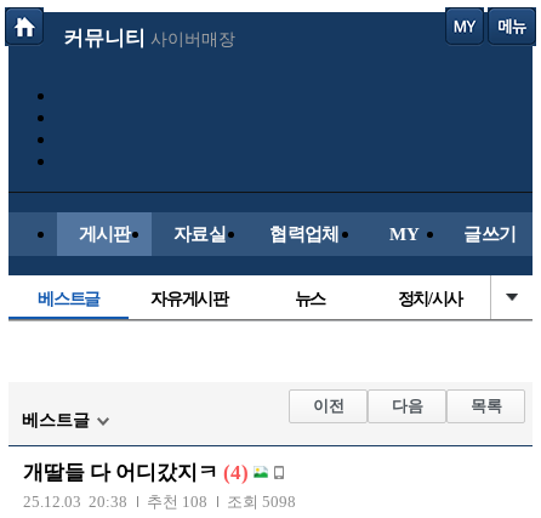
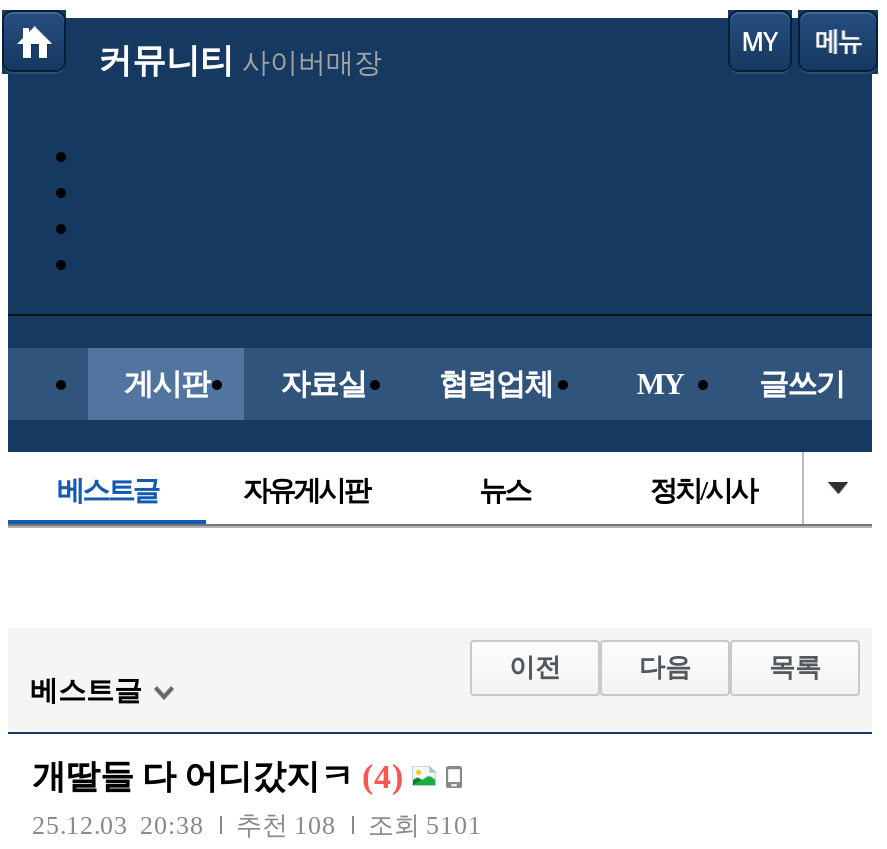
- 25.12.03 20:38 추천 108 조회 5098
+ 25.12.03 20:38 추천 108 조회 5101
